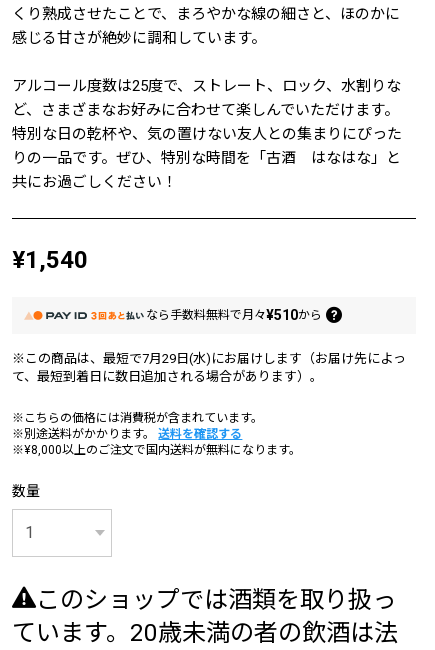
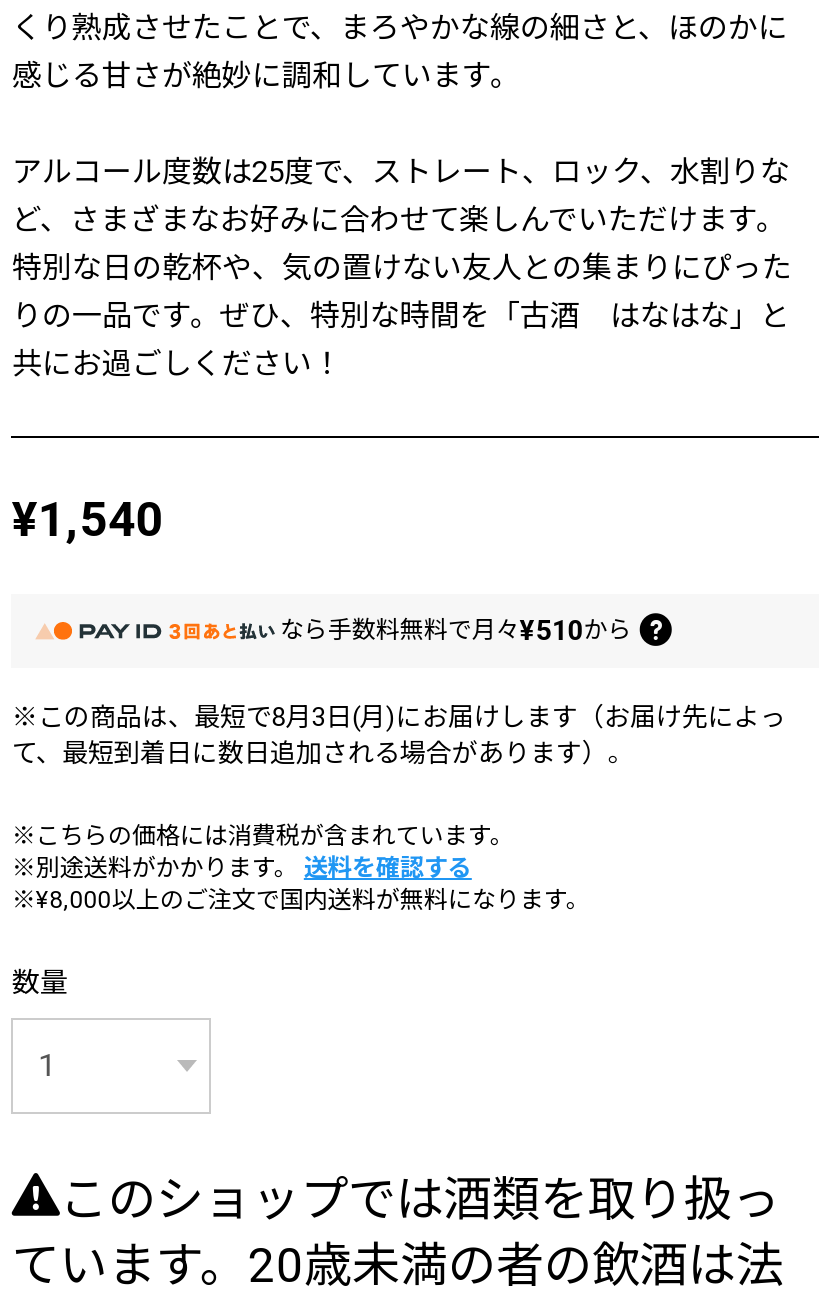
- ※この商品は、最短で7月29日(水)にお届けします（お届け先によっ
+ ※この商品は、最短で8月3日(月)にお届けします（お届け先によっ
